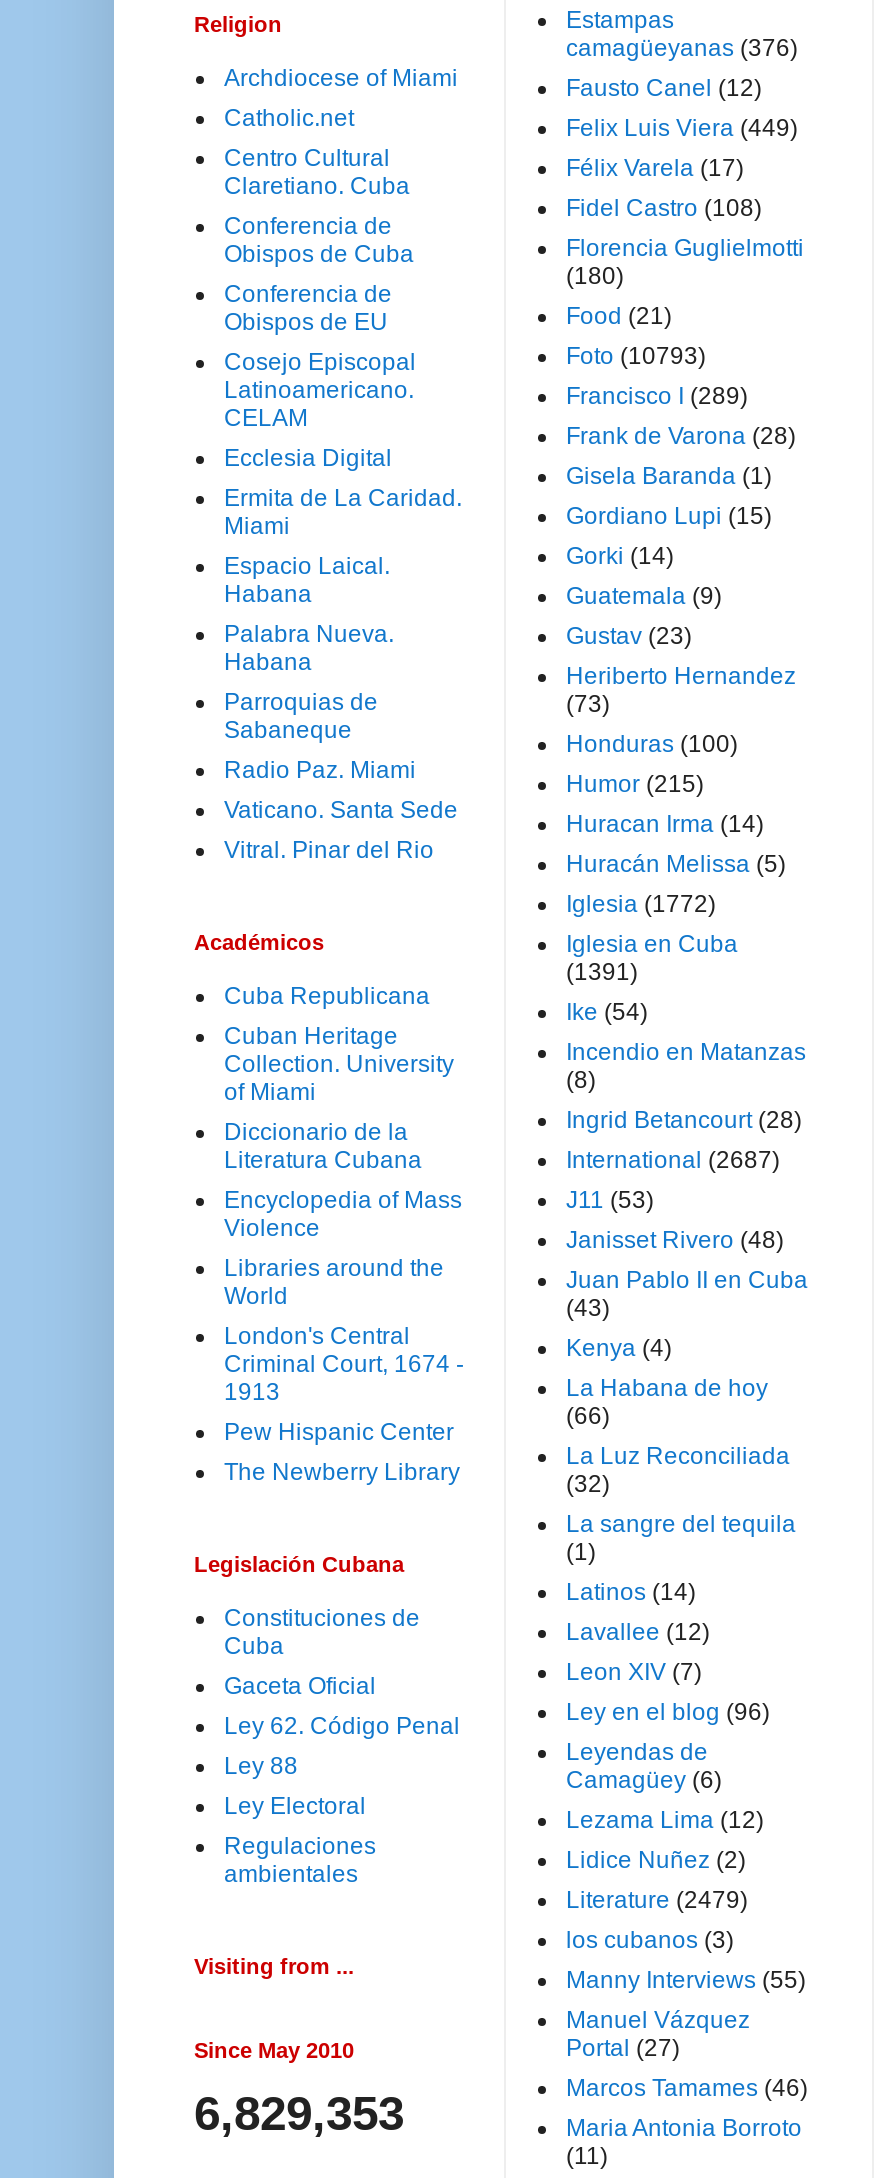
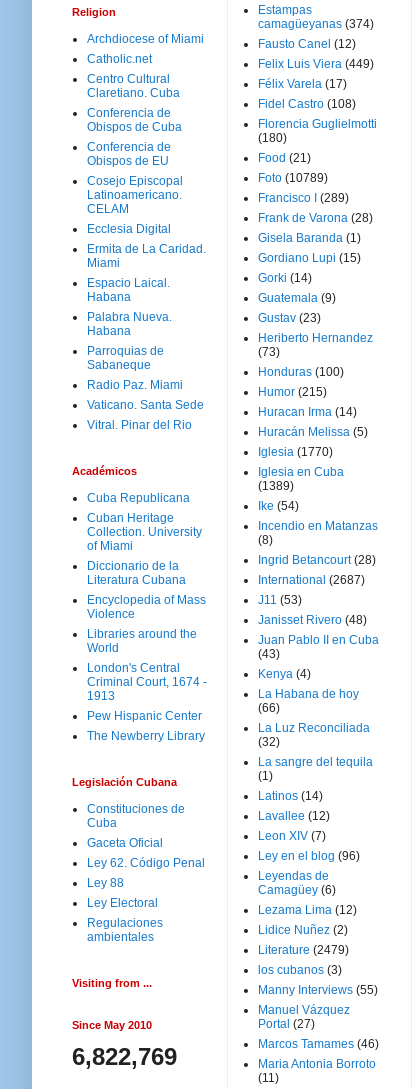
- camagüeyanas (376)
+ camagüeyanas (374)

- Foto (10793)
+ Foto (10789)

- Iglesia (1772)
+ Iglesia (1770)

- (1391)
+ (1389)

- 6,829,353
+ 6,822,769
